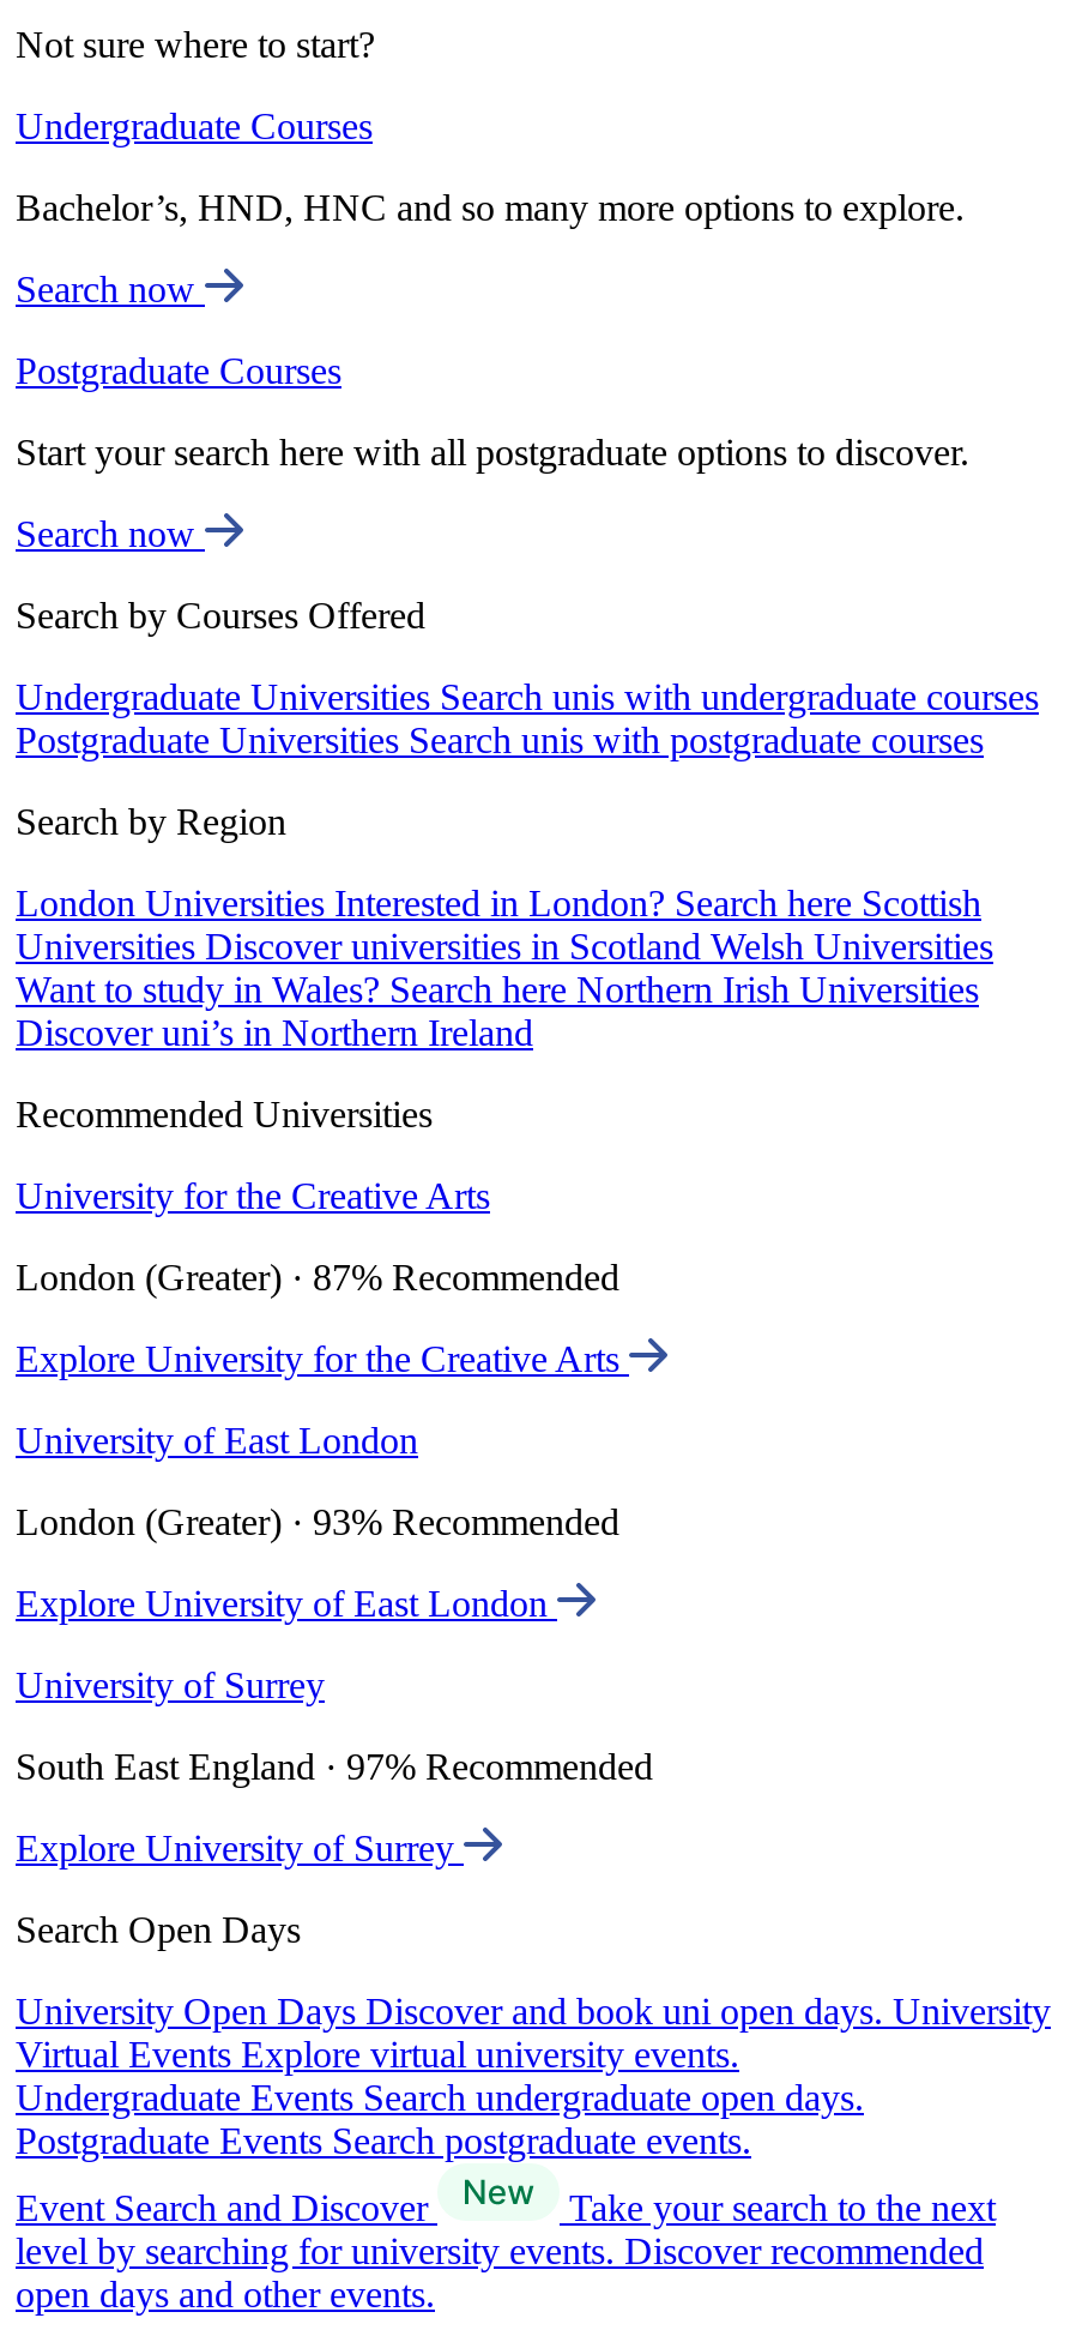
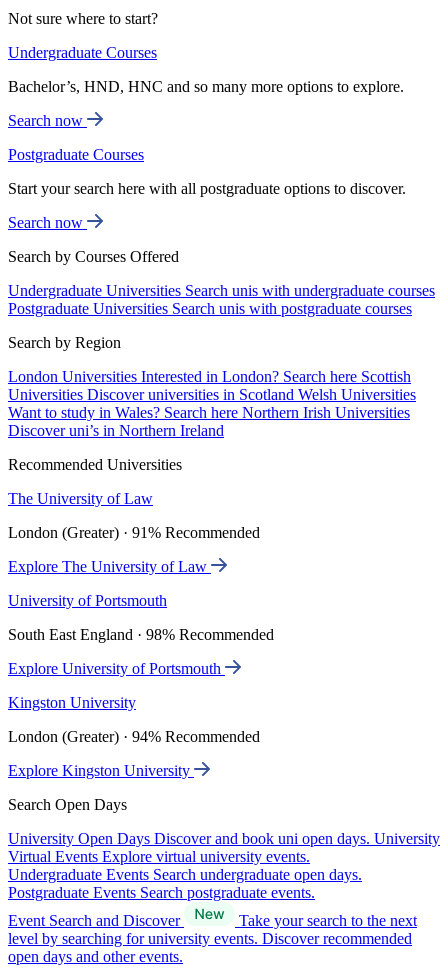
- University for the Creative Arts
+ The University of Law

- London (Greater) · 87% Recommended
+ London (Greater) · 91% Recommended

- Explore University for the Creative Arts
+ Explore The University of Law

- University of East London
+ University of Portsmouth

- London (Greater) · 93% Recommended
+ South East England · 98% Recommended

- Explore University of East London
+ Explore University of Portsmouth

- University of Surrey
+ Kingston University

- South East England · 97% Recommended
+ London (Greater) · 94% Recommended

- Explore University of Surrey
+ Explore Kingston University
